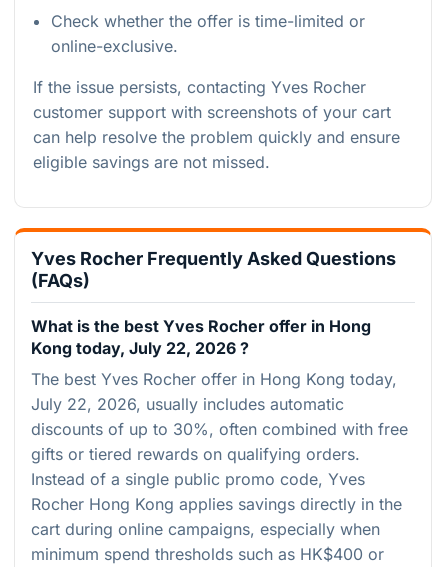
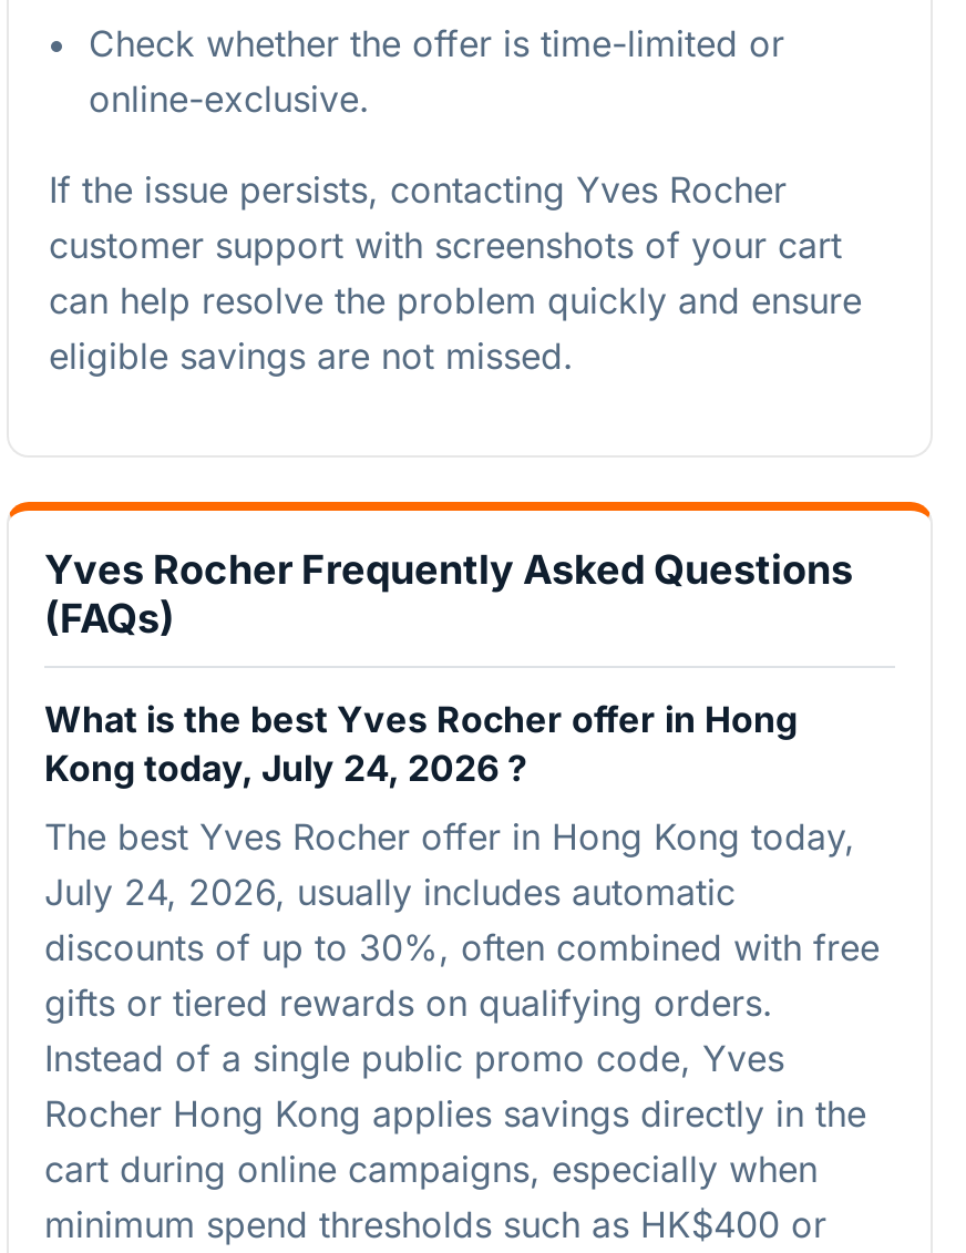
- Kong today, July 22, 2026 ?
+ Kong today, July 24, 2026 ?

- July 22, 2026, usually includes automatic
+ July 24, 2026, usually includes automatic
